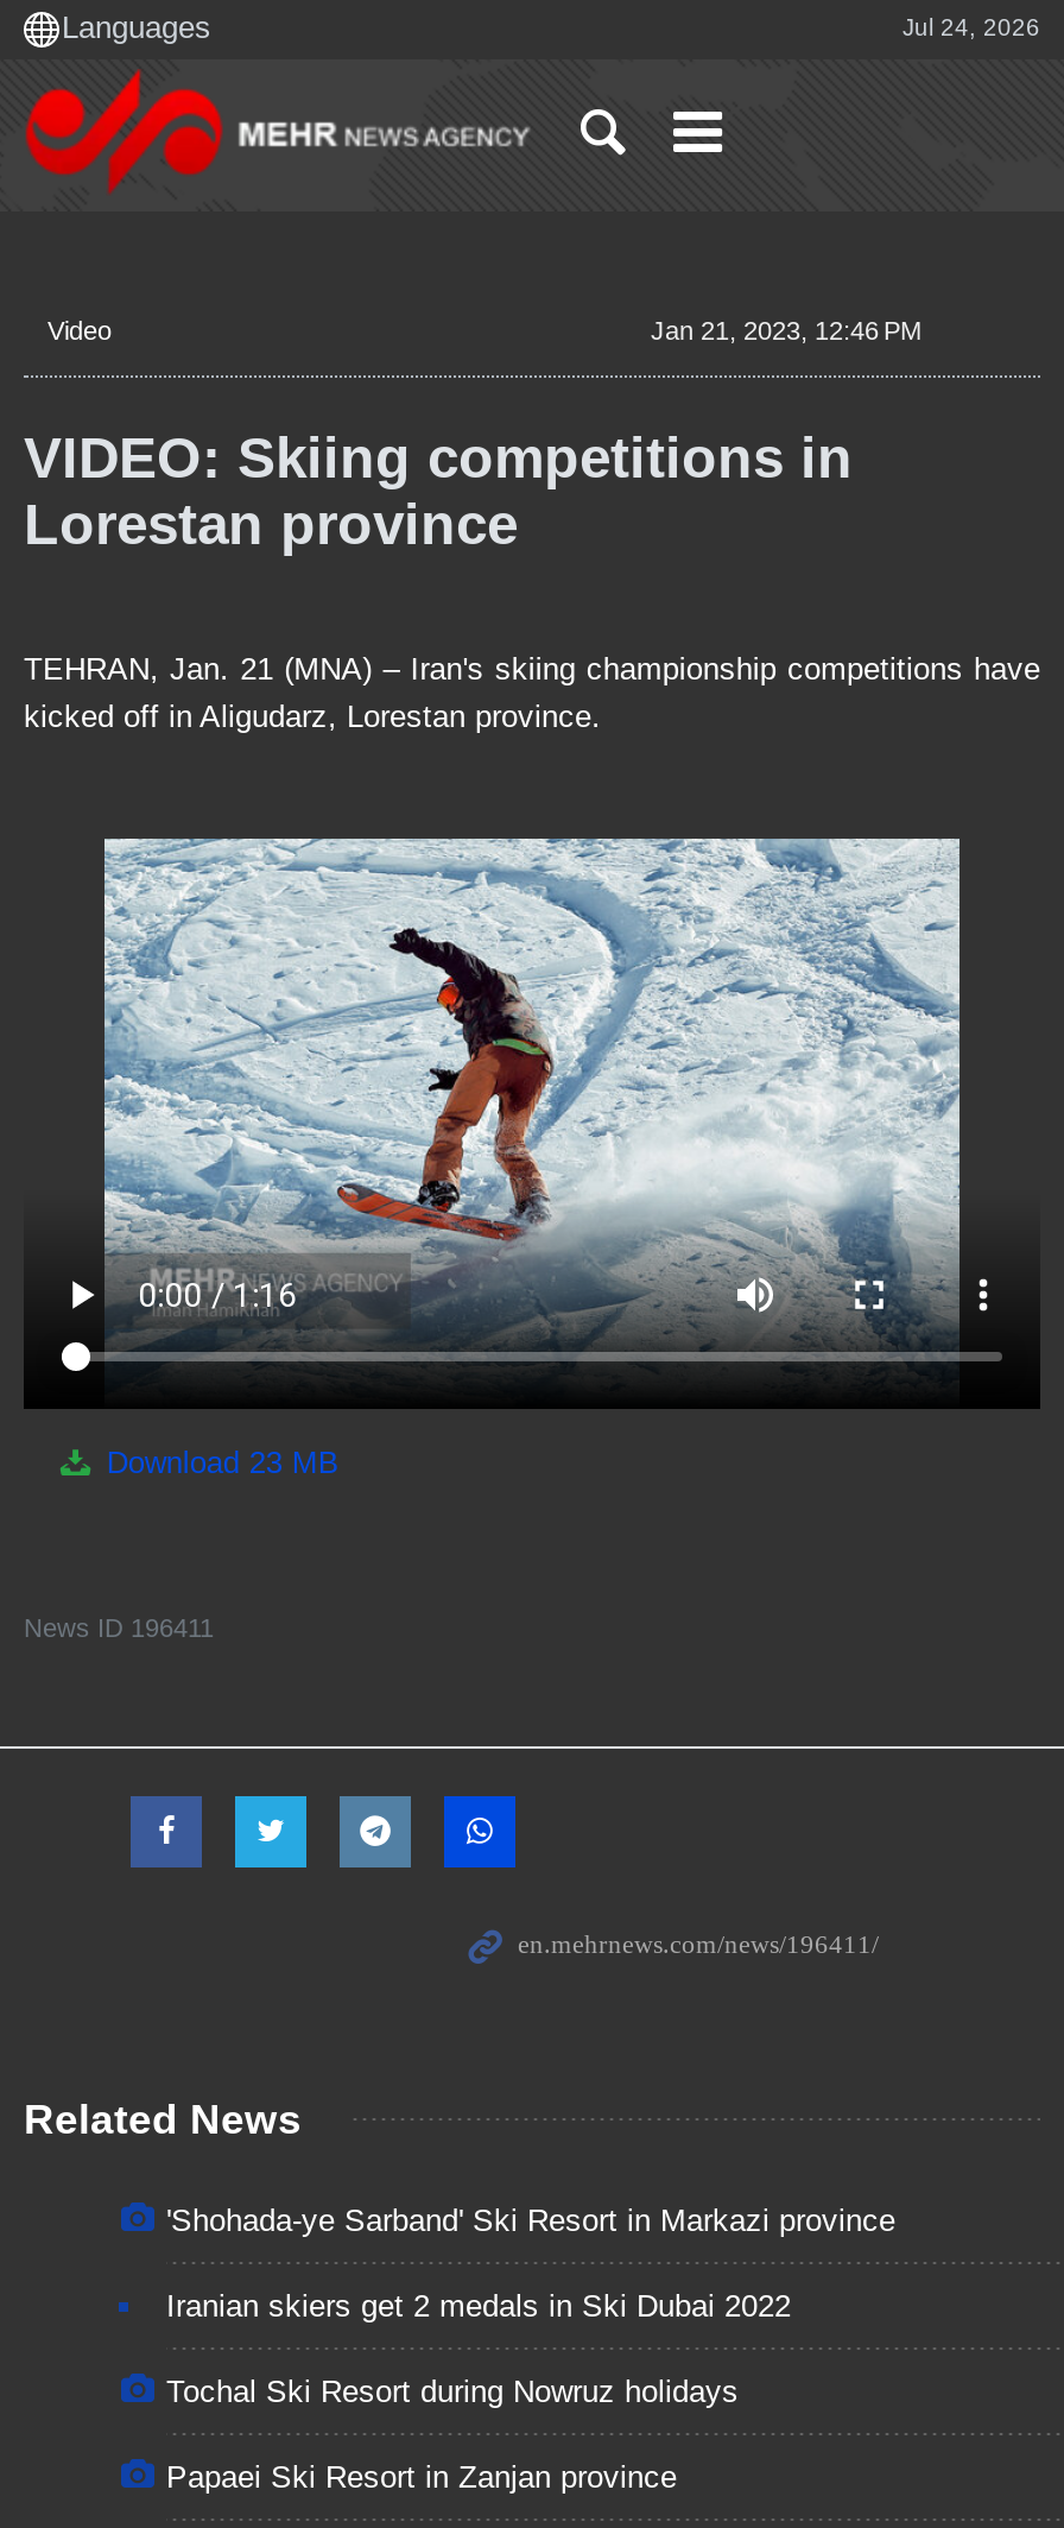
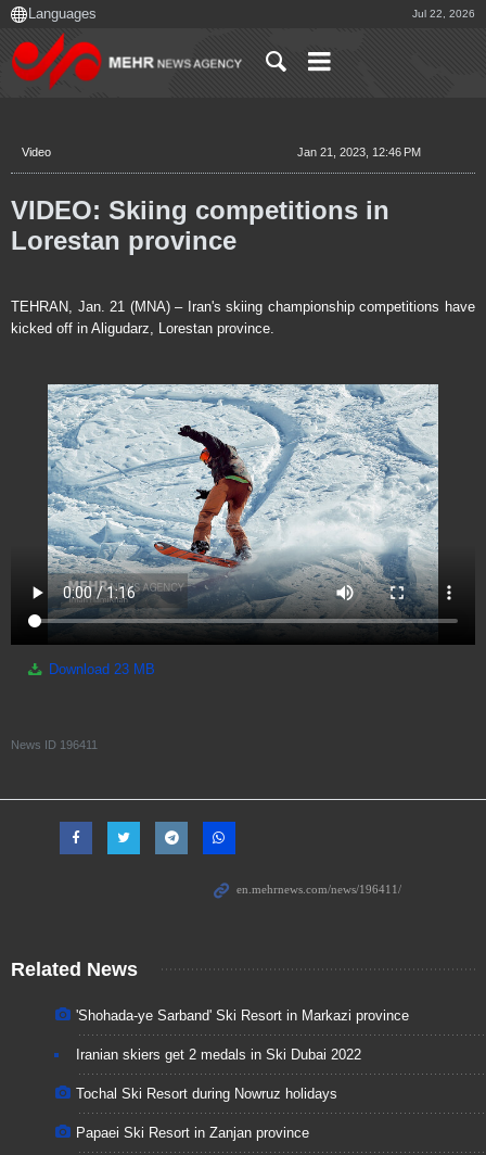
- Jul 24, 2026
+ Jul 22, 2026
